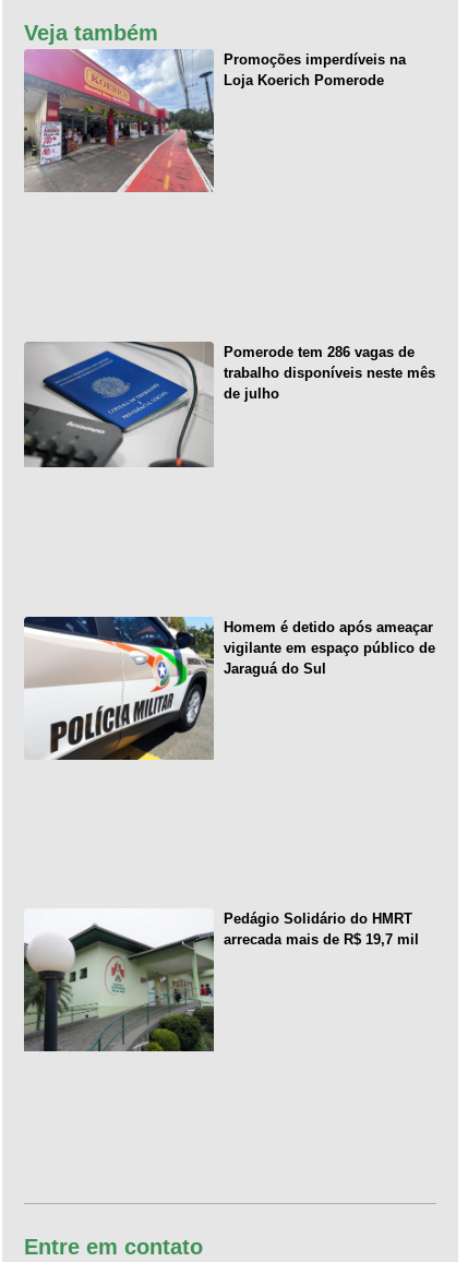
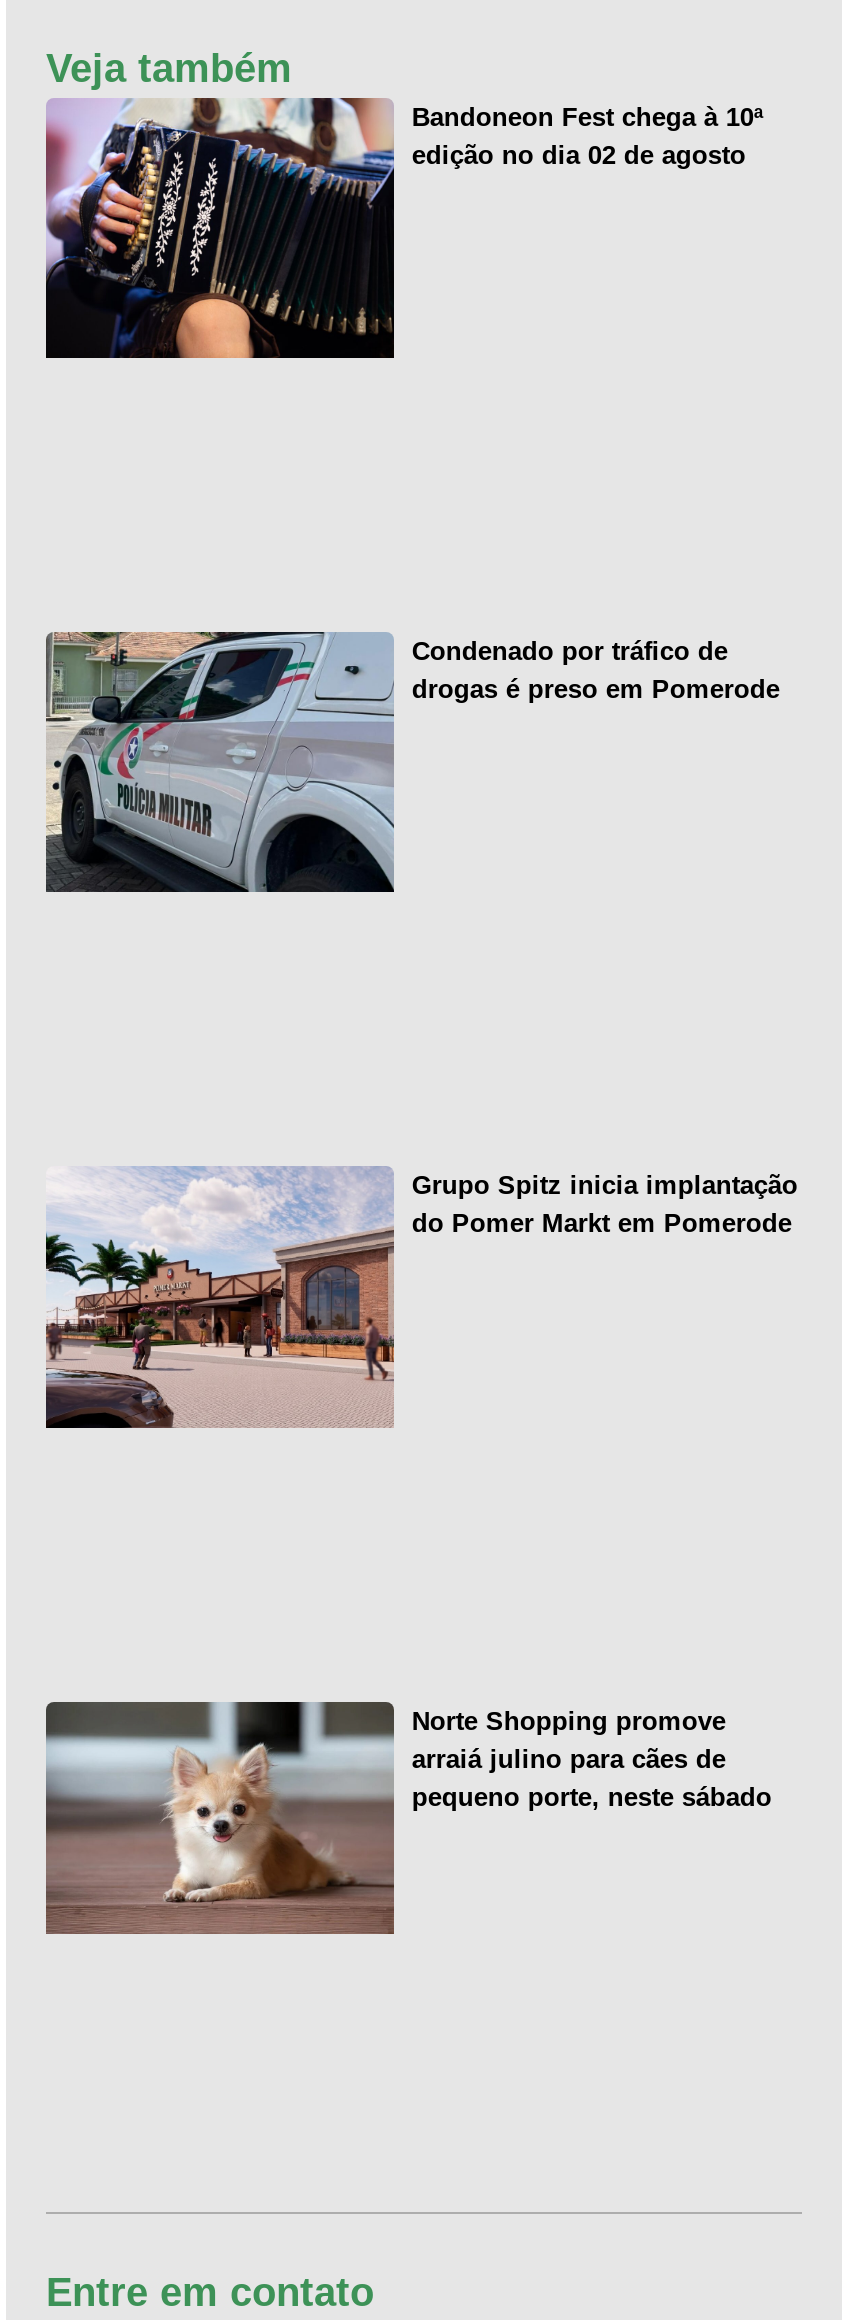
- [image]
- Promoções imperdíveis na
- Loja Koerich Pomerode
+ [image]
+ Bandoneon Fest chega à 10ª
+ edição no dia 02 de agosto

- [image]
- Pomerode tem 286 vagas de
- trabalho disponíveis neste mês
- de julho
+ [image]
+ Condenado por tráfico de
+ drogas é preso em Pomerode

- [image]
- Homem é detido após ameaçar
- vigilante em espaço público de
- Jaraguá do Sul
+ [image]
+ Grupo Spitz inicia implantação
+ do Pomer Markt em Pomerode

- [image]
- Pedágio Solidário do HMRT
- arrecada mais de R$ 19,7 mil
+ [image]
+ Norte Shopping promove
+ arraiá julino para cães de
+ pequeno porte, neste sábado
